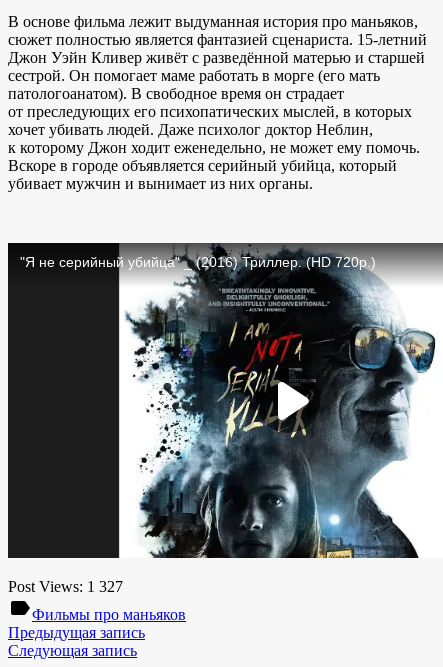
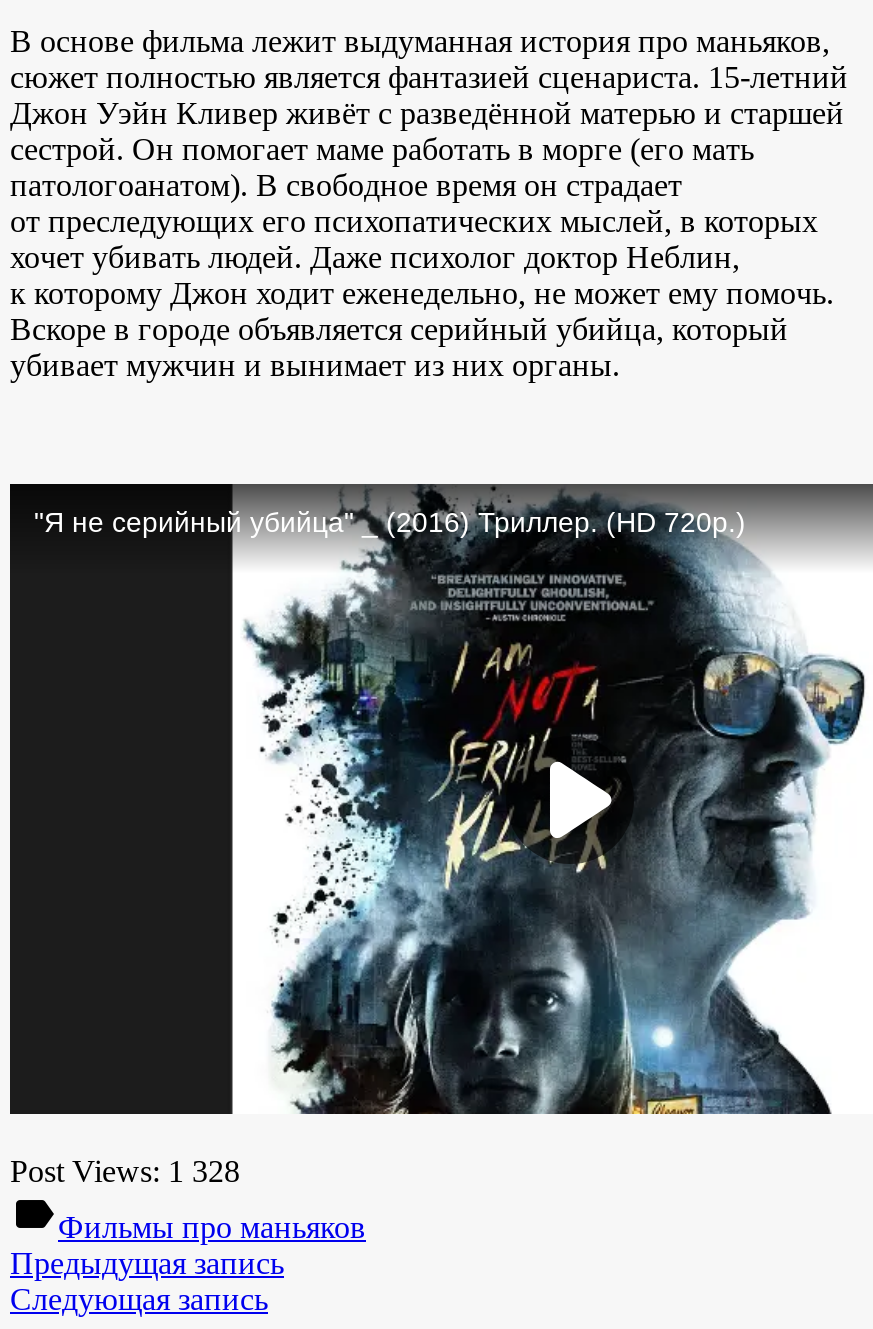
- Post Views: 1 327
+ Post Views: 1 328
